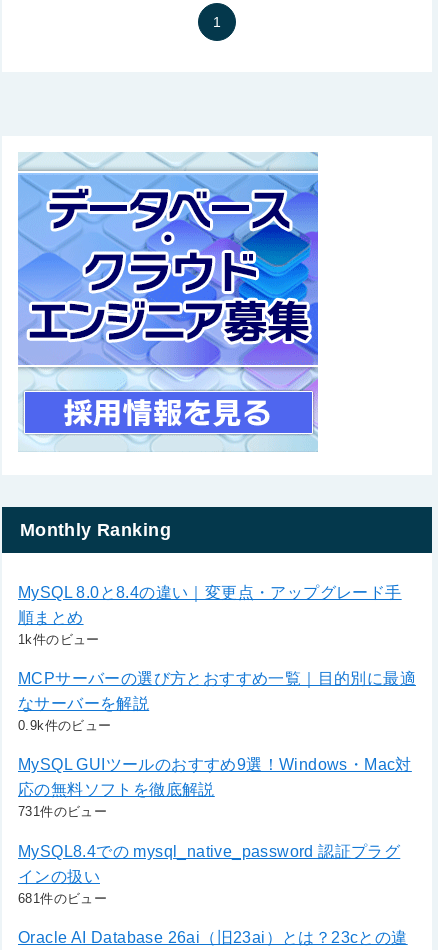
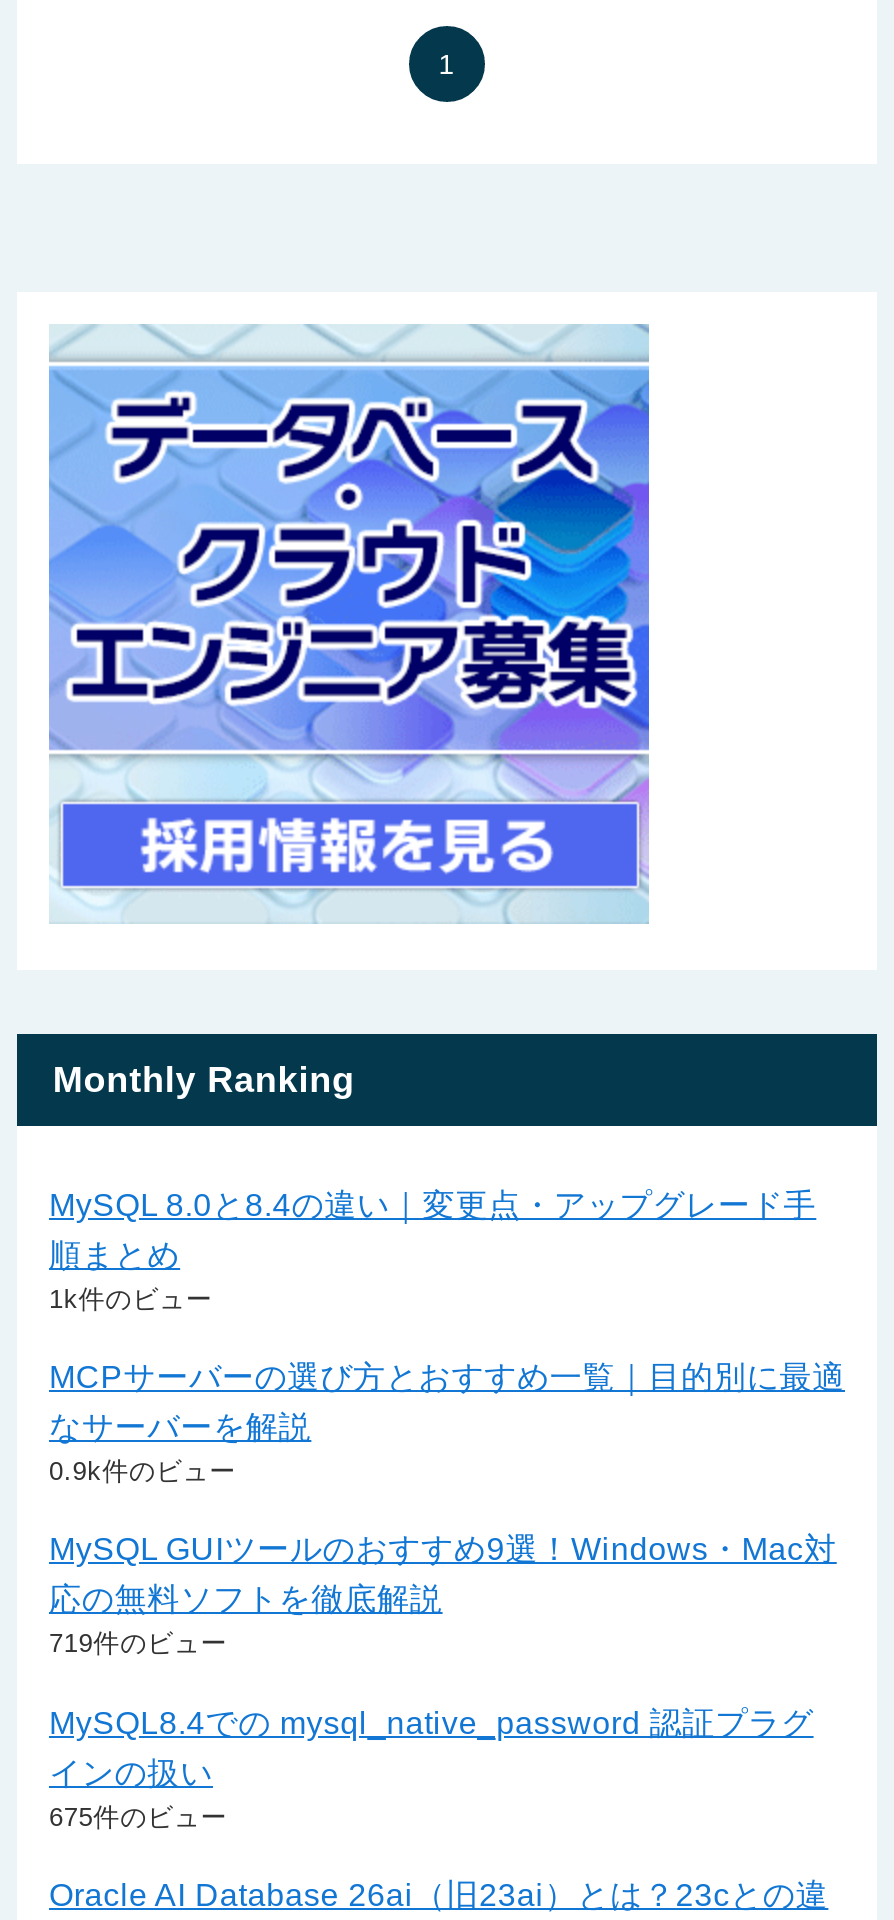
- 731件のビュー
+ 719件のビュー

- 681件のビュー
+ 675件のビュー
